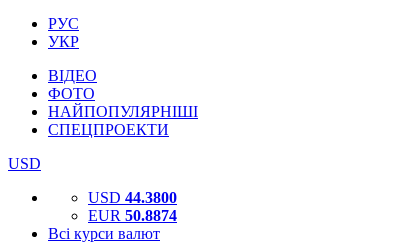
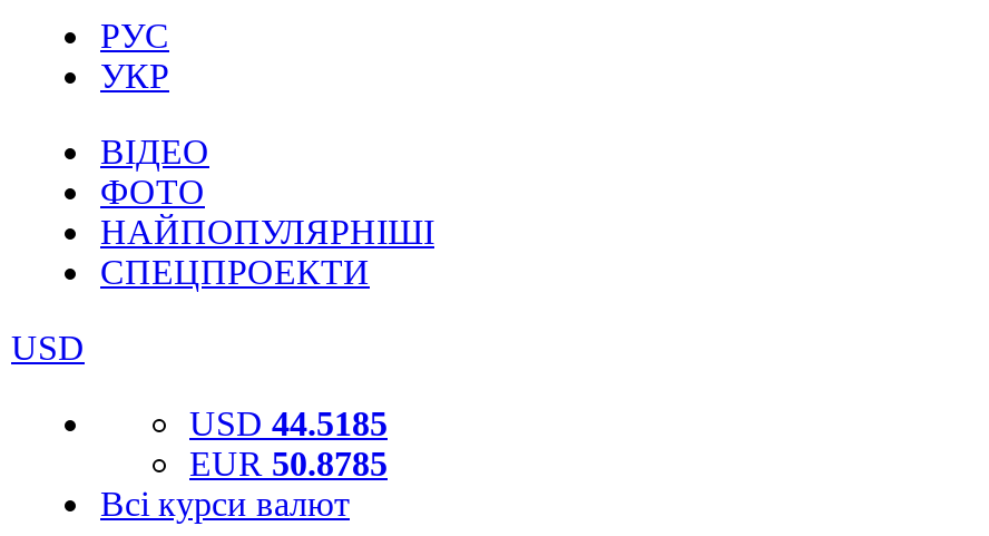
- USD 44.3800
+ USD 44.5185

- EUR 50.8874
+ EUR 50.8785
